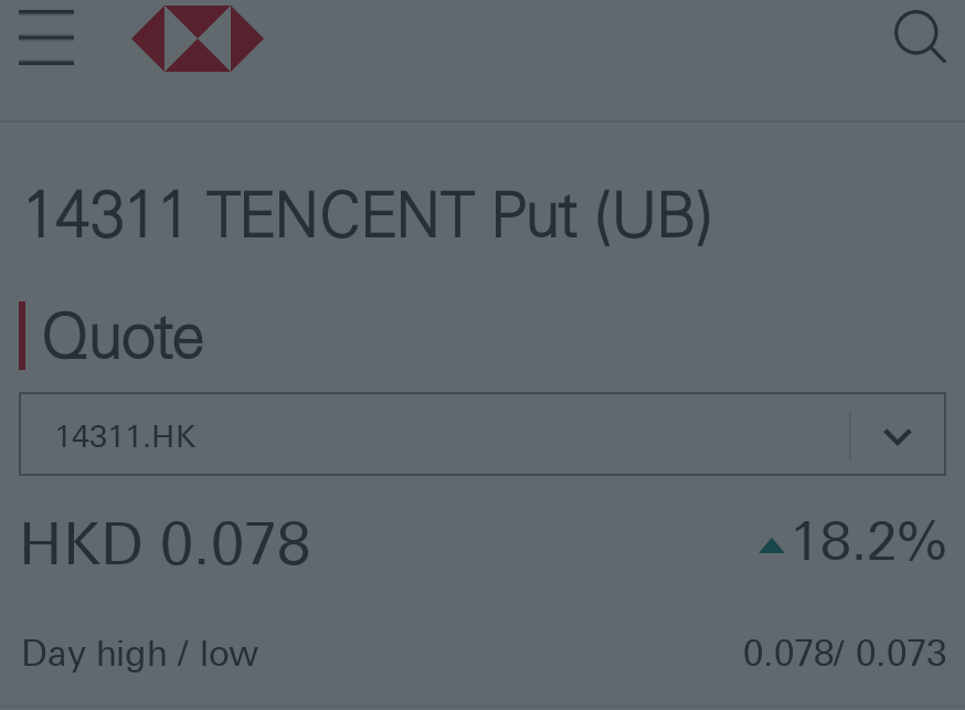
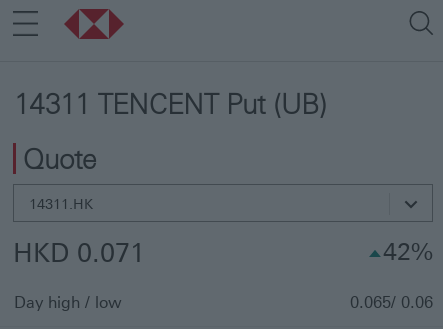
- HKD 0.078
+ HKD 0.071

- 18.2%
+ 42%

- 0.078/ 0.073
+ 0.065/ 0.06
